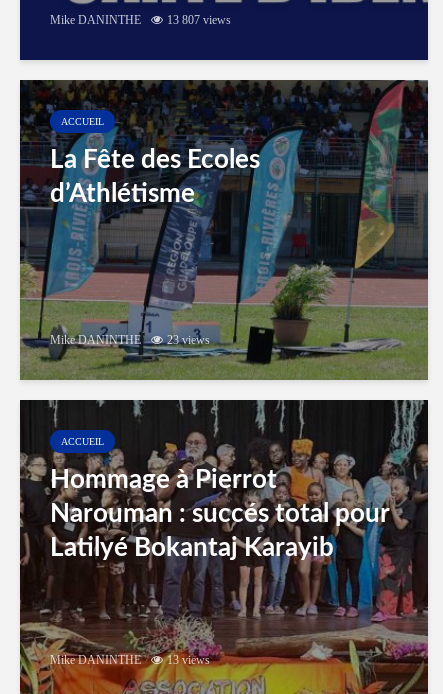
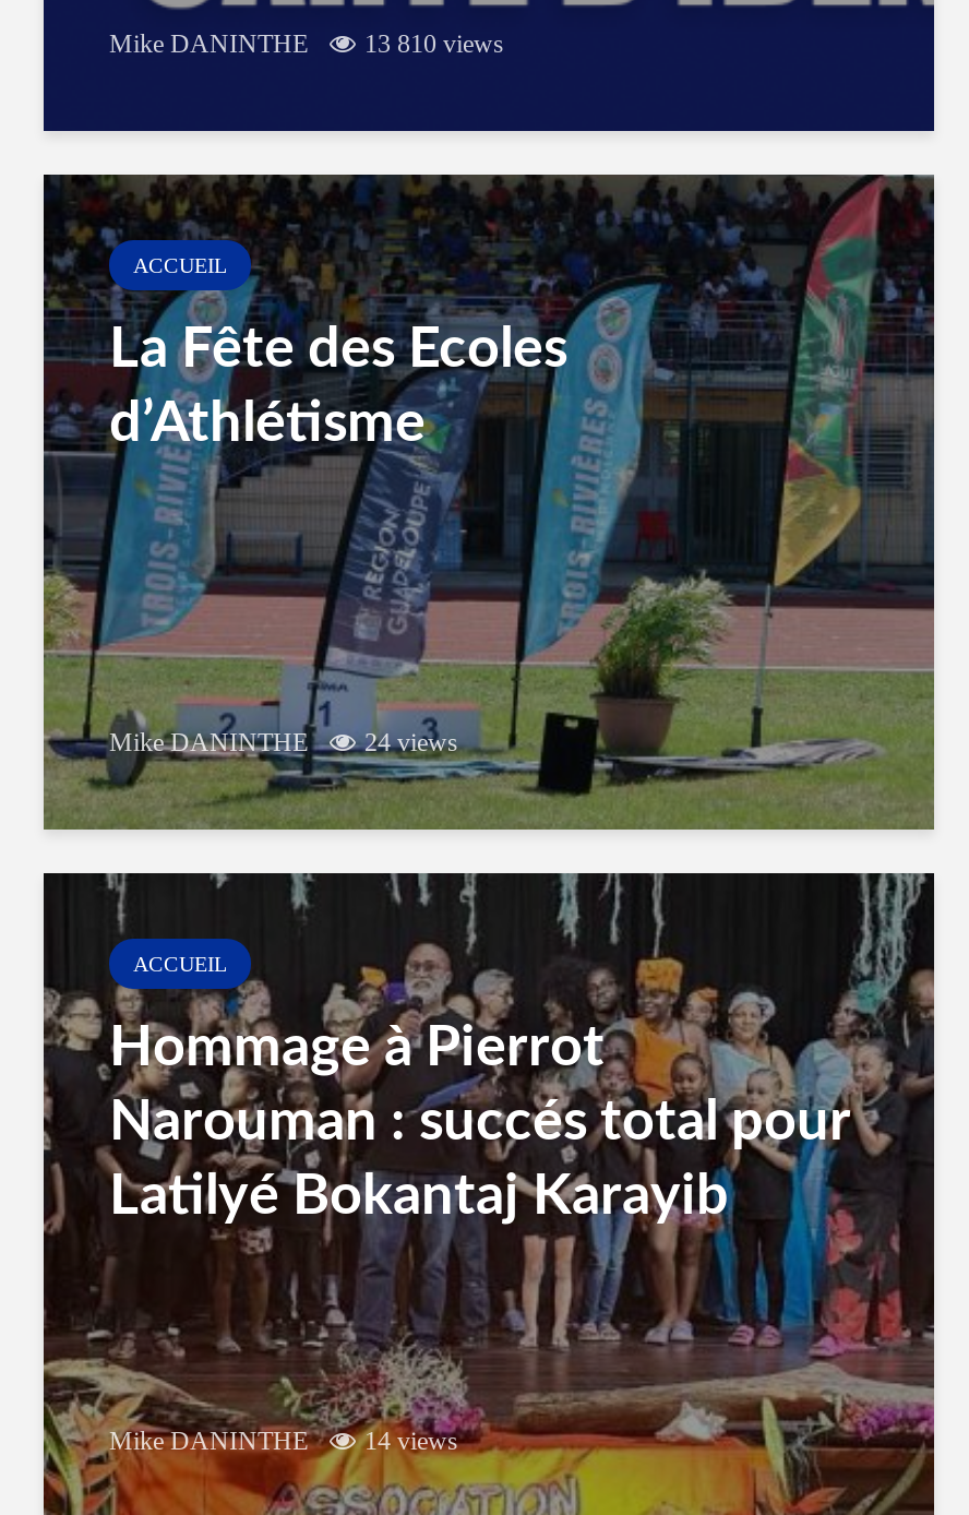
- Mike DANINTHE 13 807 views
+ Mike DANINTHE 13 810 views

- Mike DANINTHE 23 views
+ Mike DANINTHE 24 views

- Mike DANINTHE 13 views
+ Mike DANINTHE 14 views
